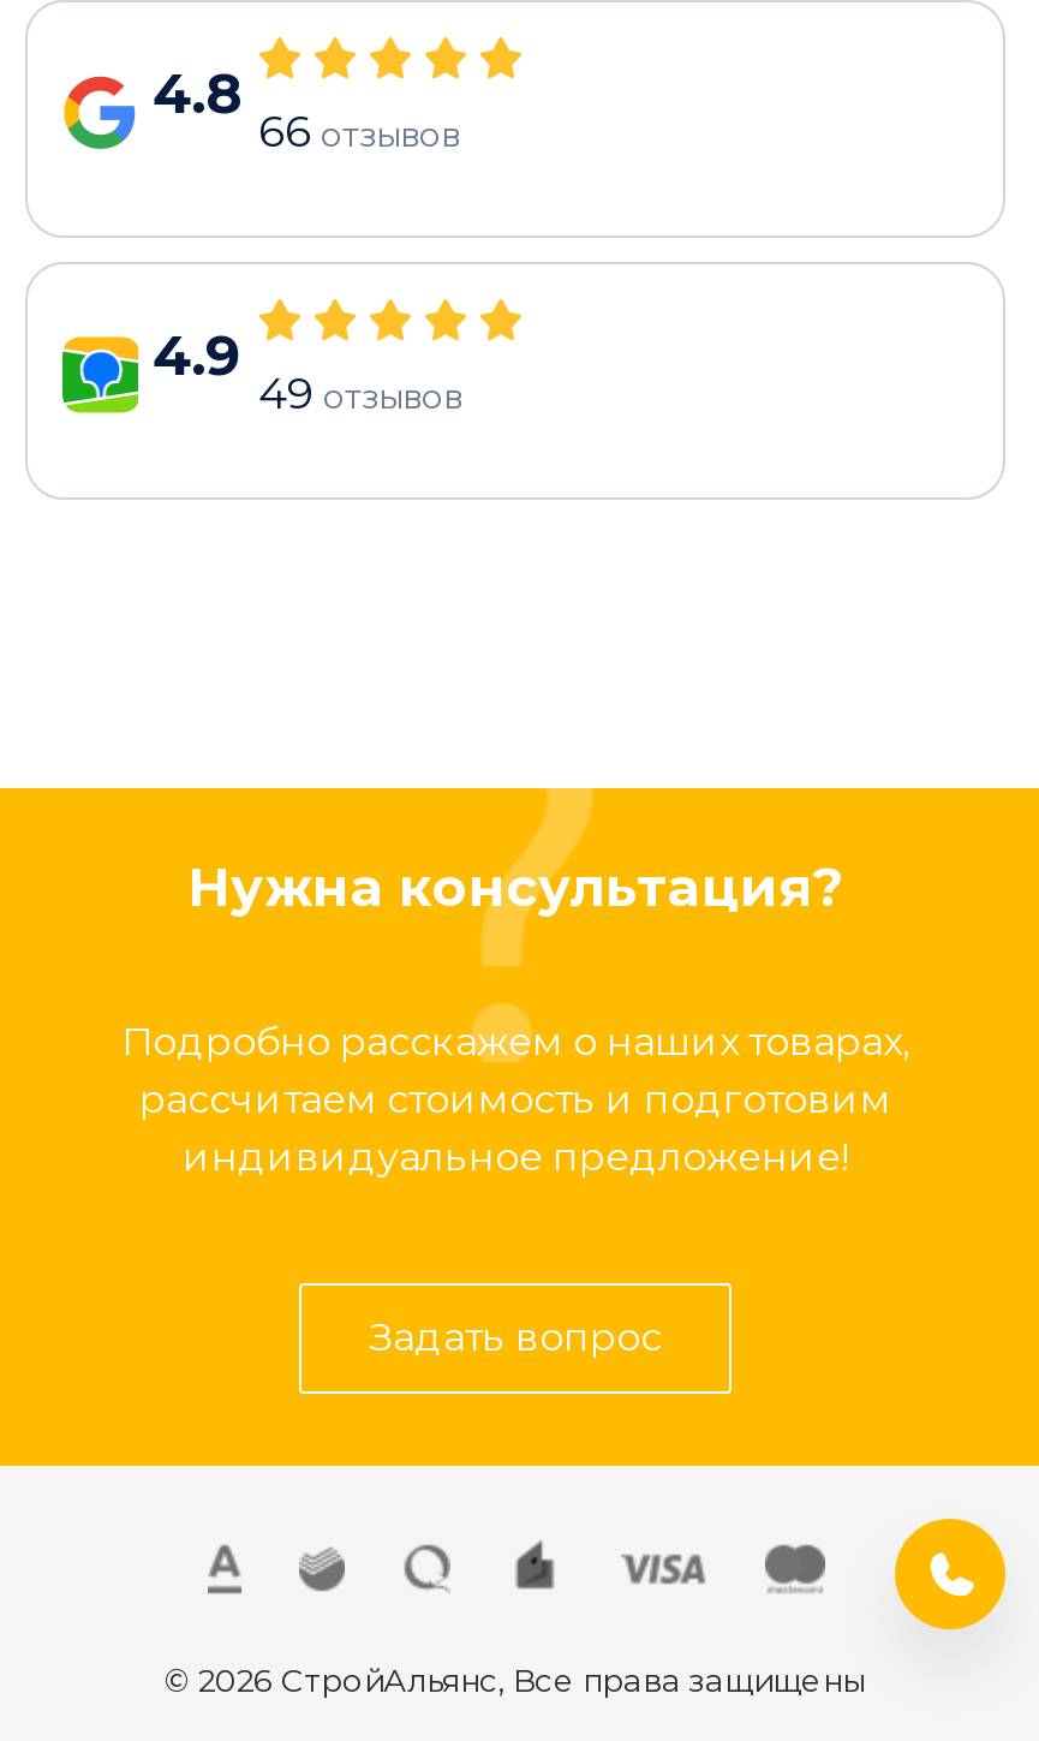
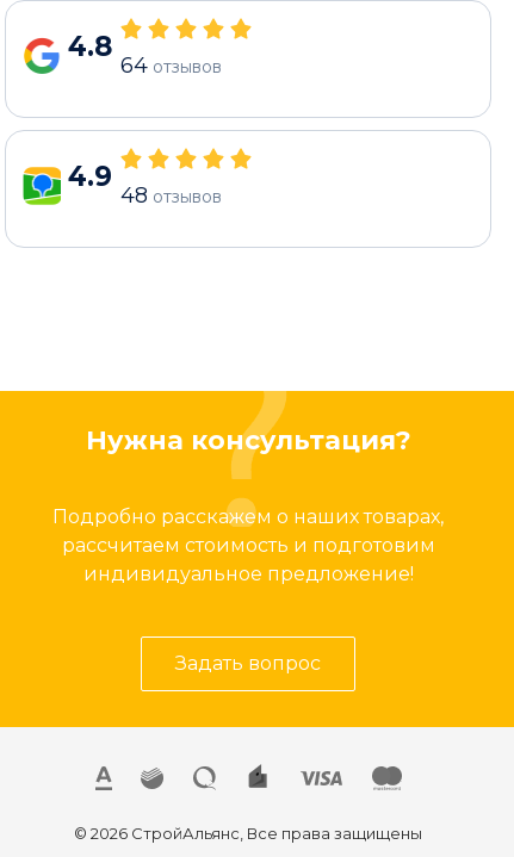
- 66 отзывов
+ 64 отзывов

- 49 отзывов
+ 48 отзывов

- [image]
